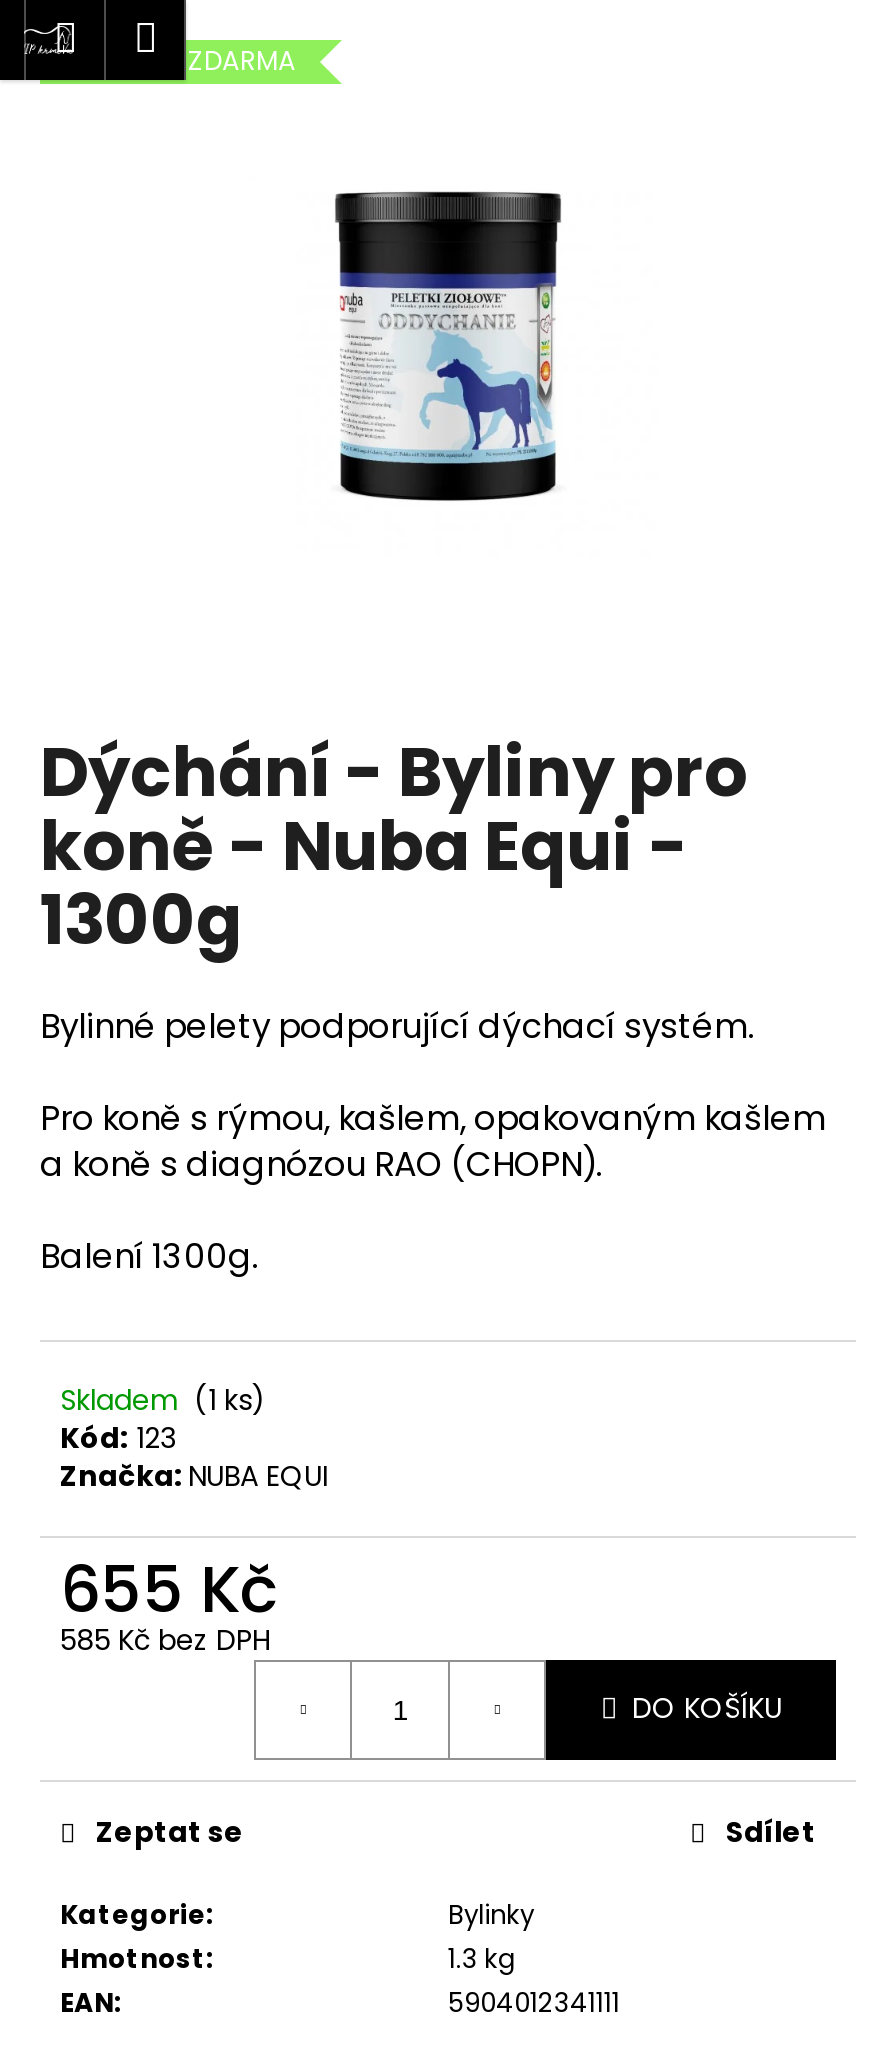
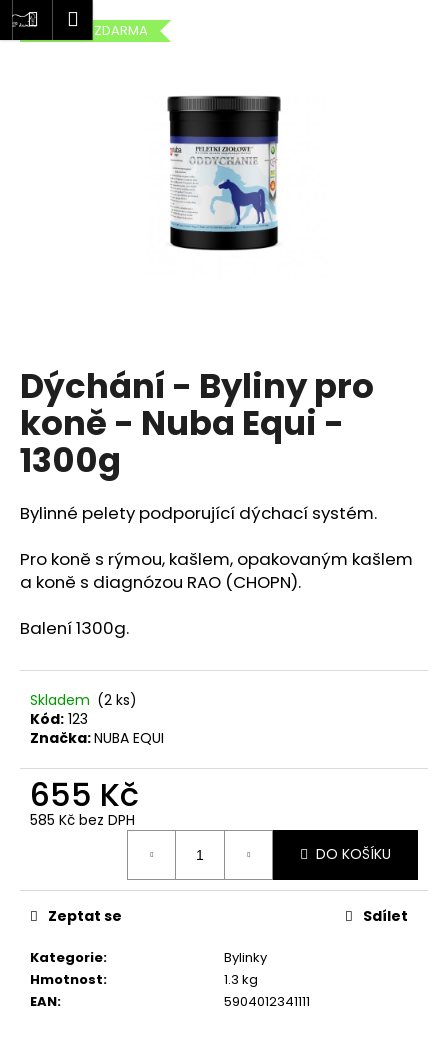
- Skladem (1 ks)
+ Skladem (2 ks)
